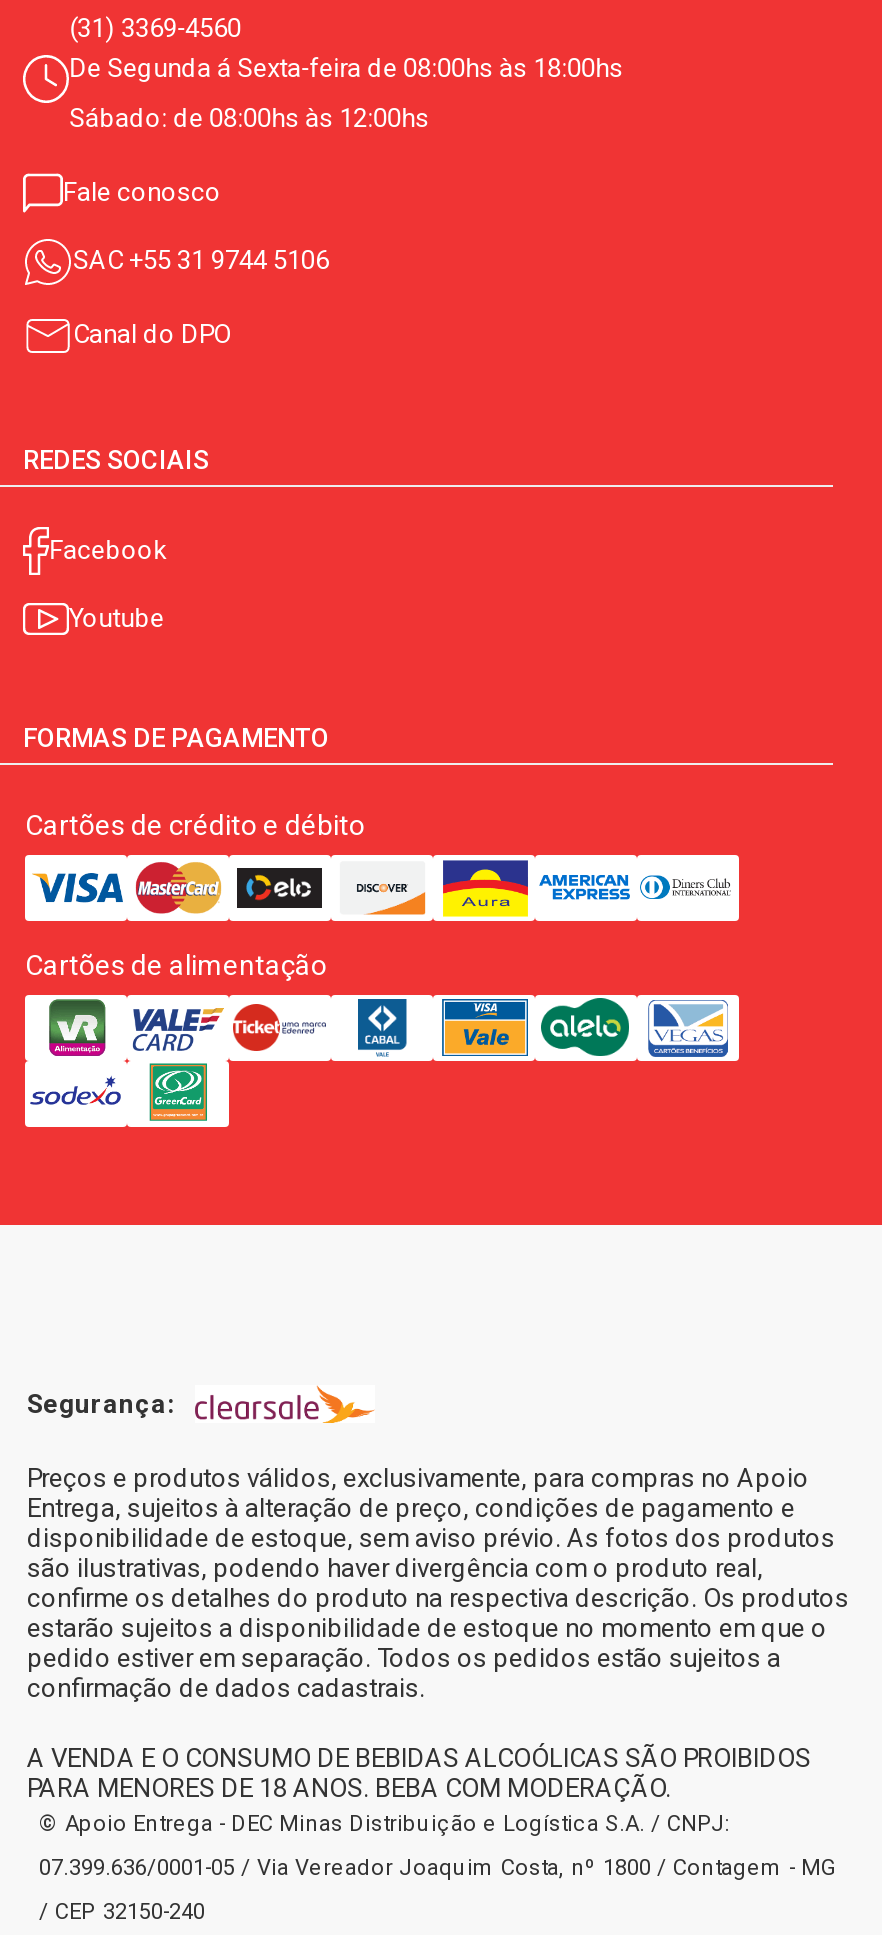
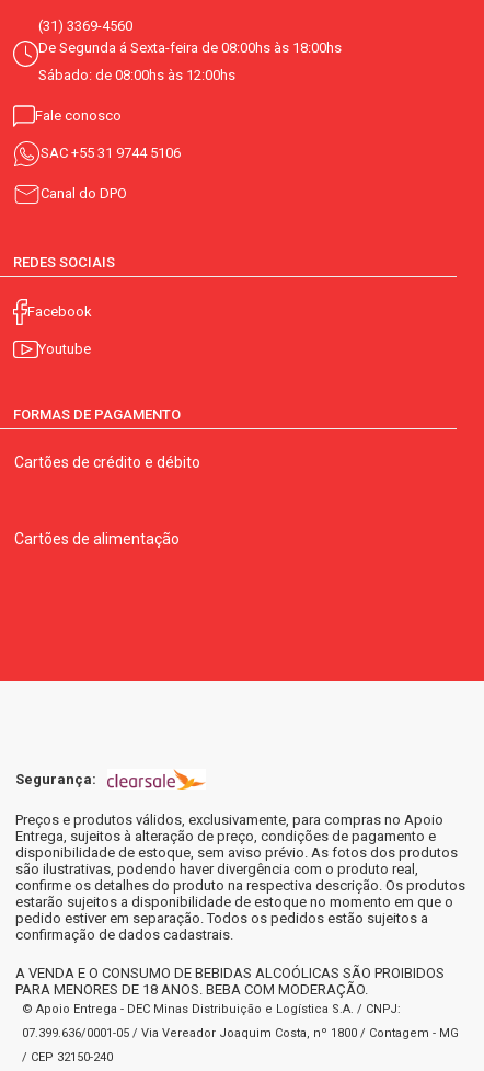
- [image]

- [image]
